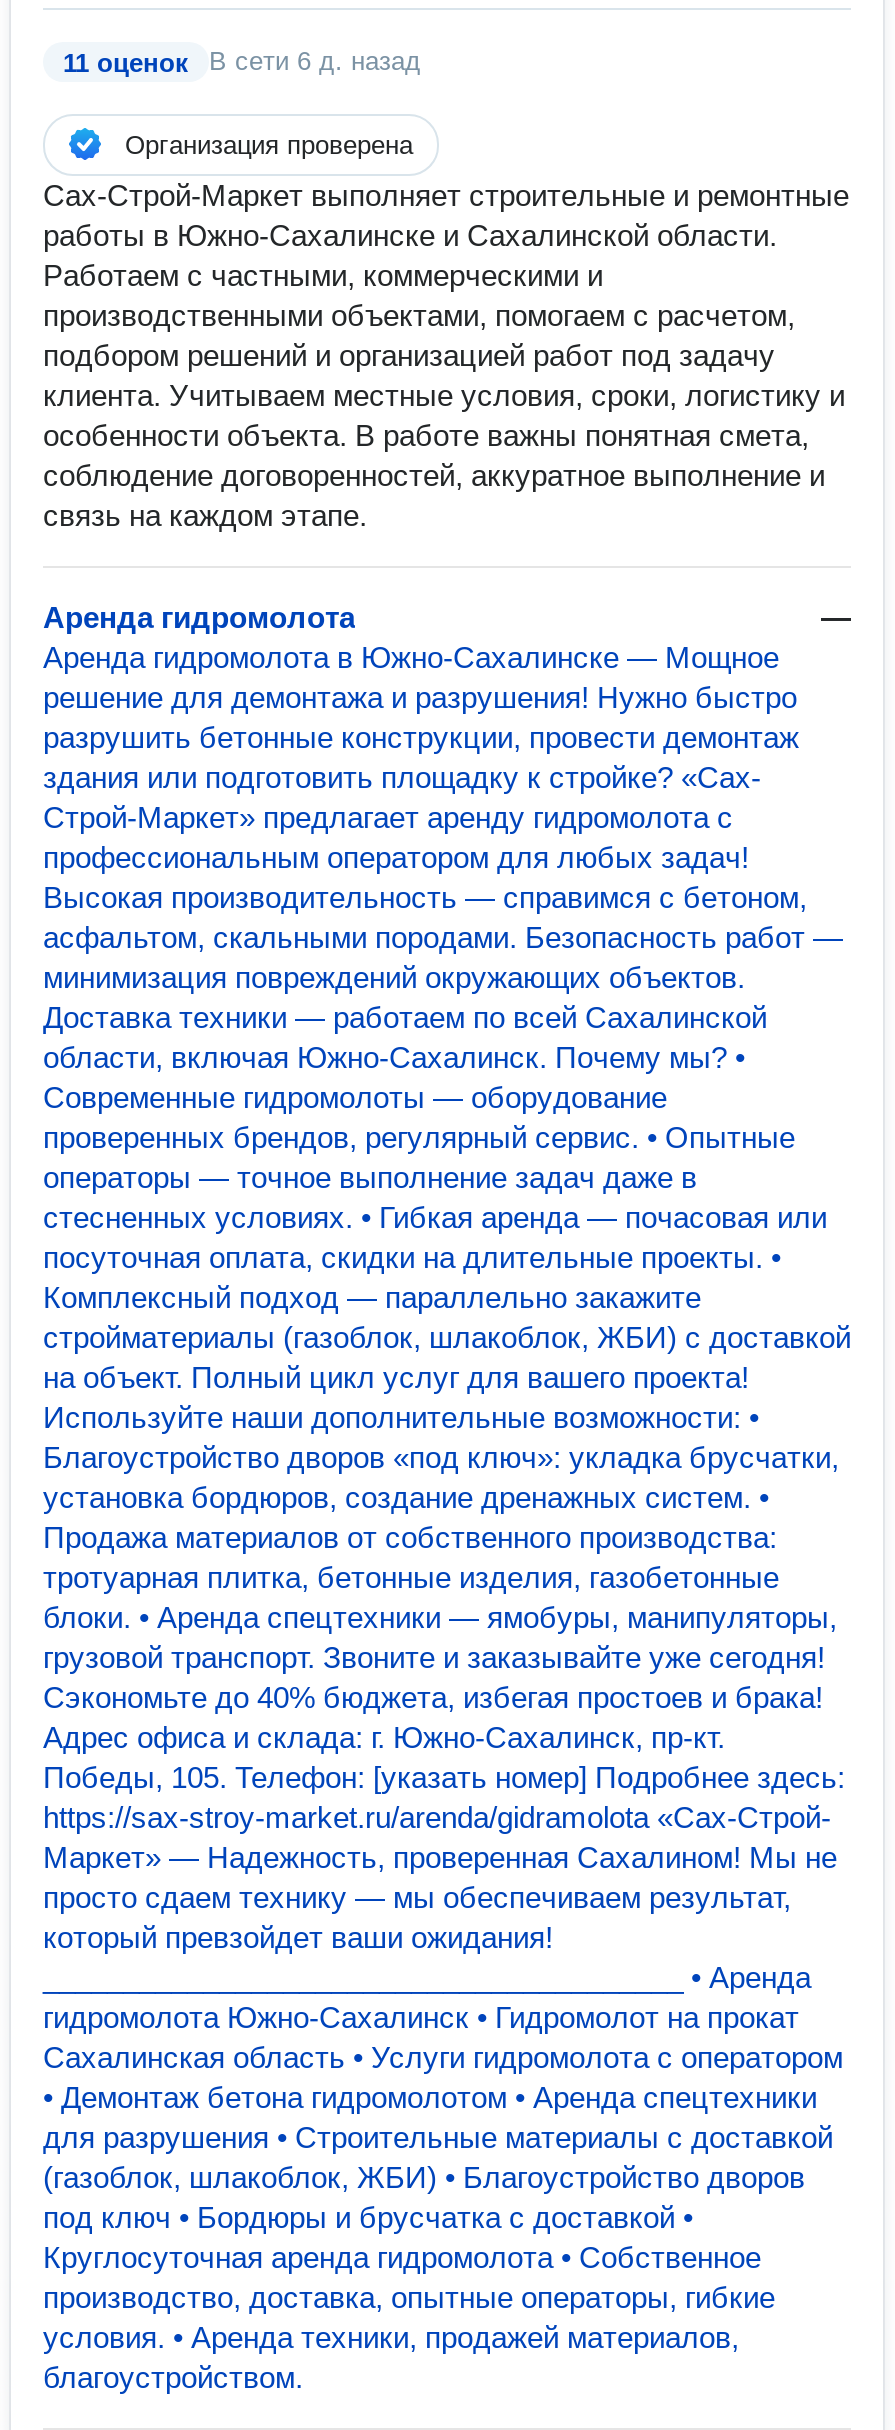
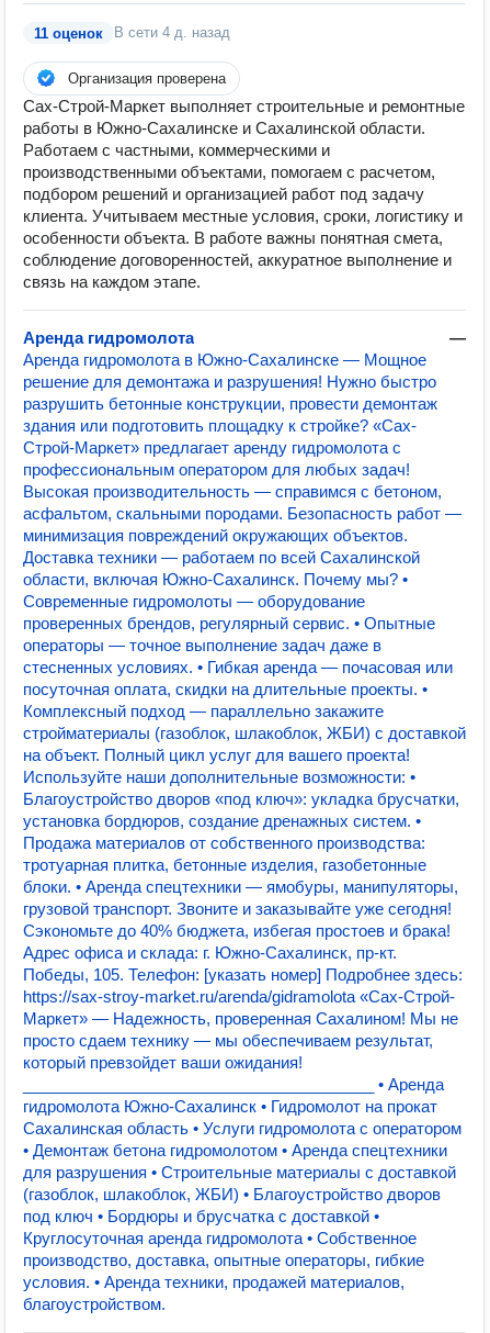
- 11 оценок В сети 6 д. назад
+ 11 оценок В сети 4 д. назад
